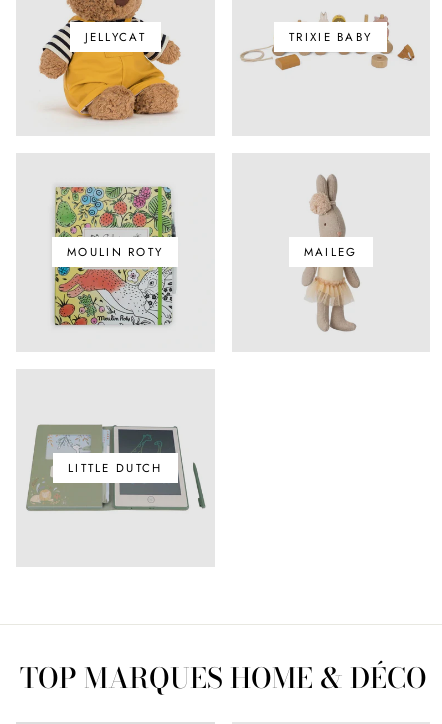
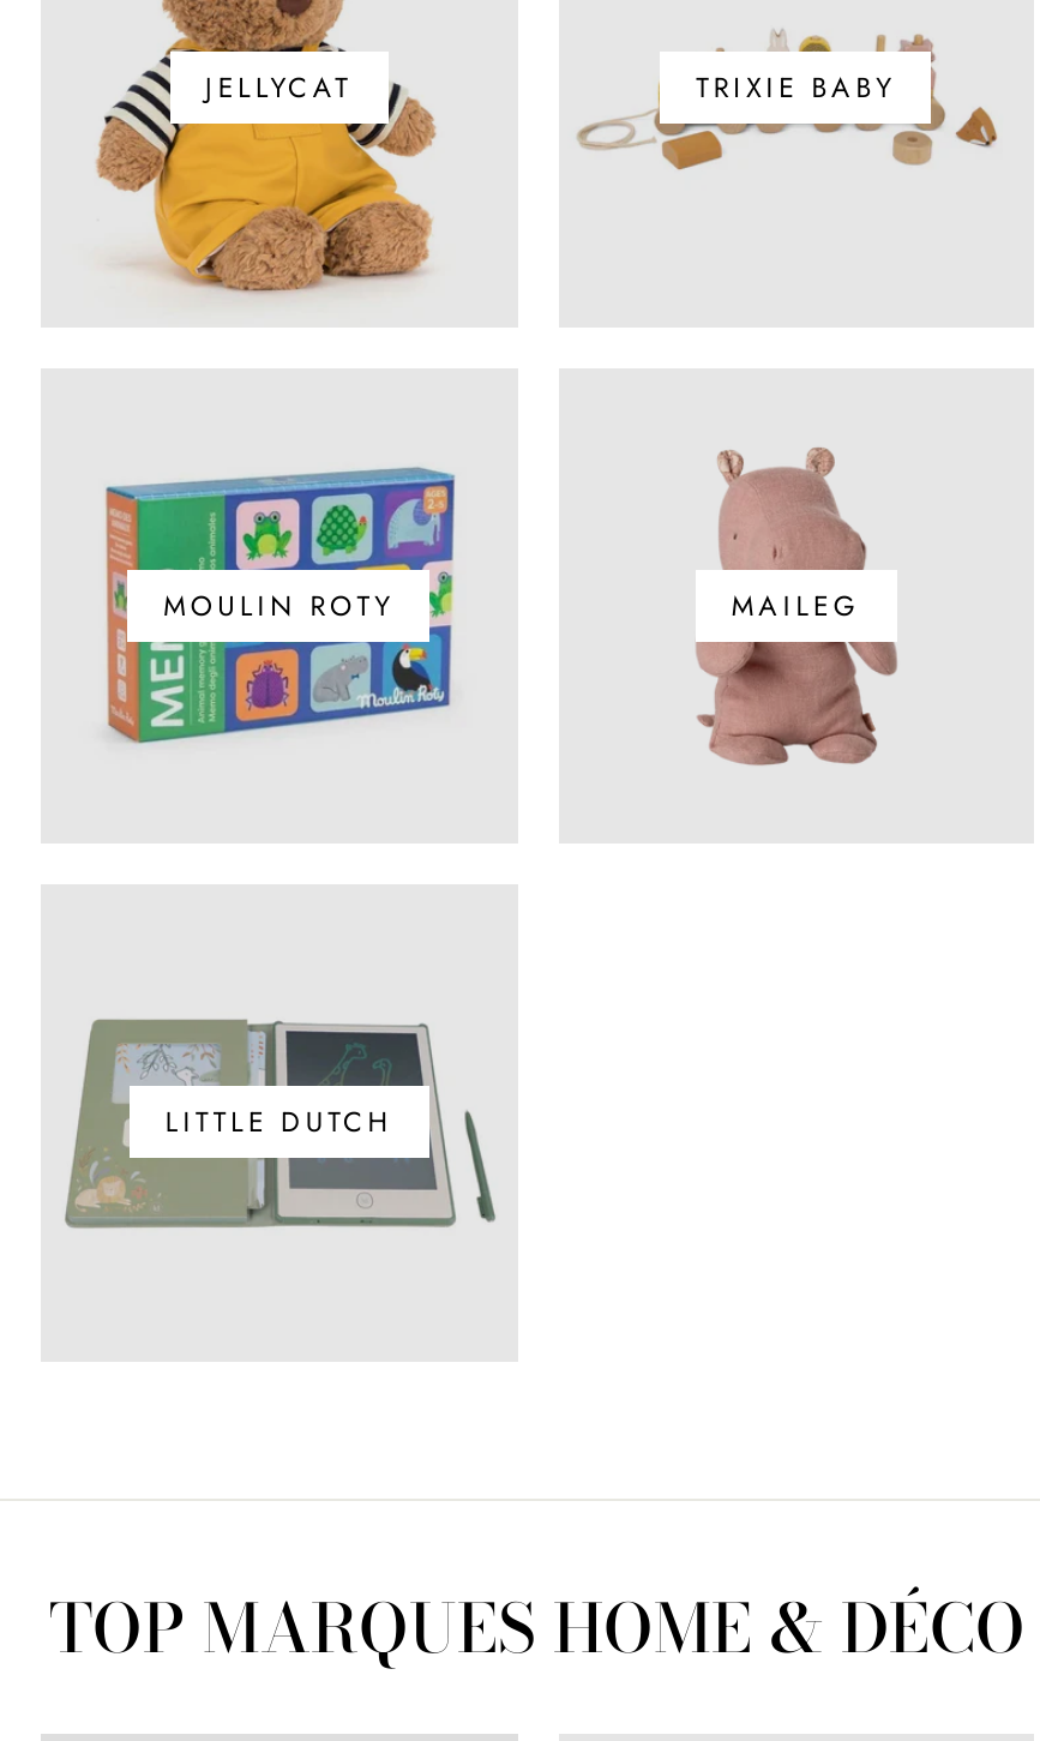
- [image]
+ [image]

- [image]
+ [image]

- [image]
+ [image]
